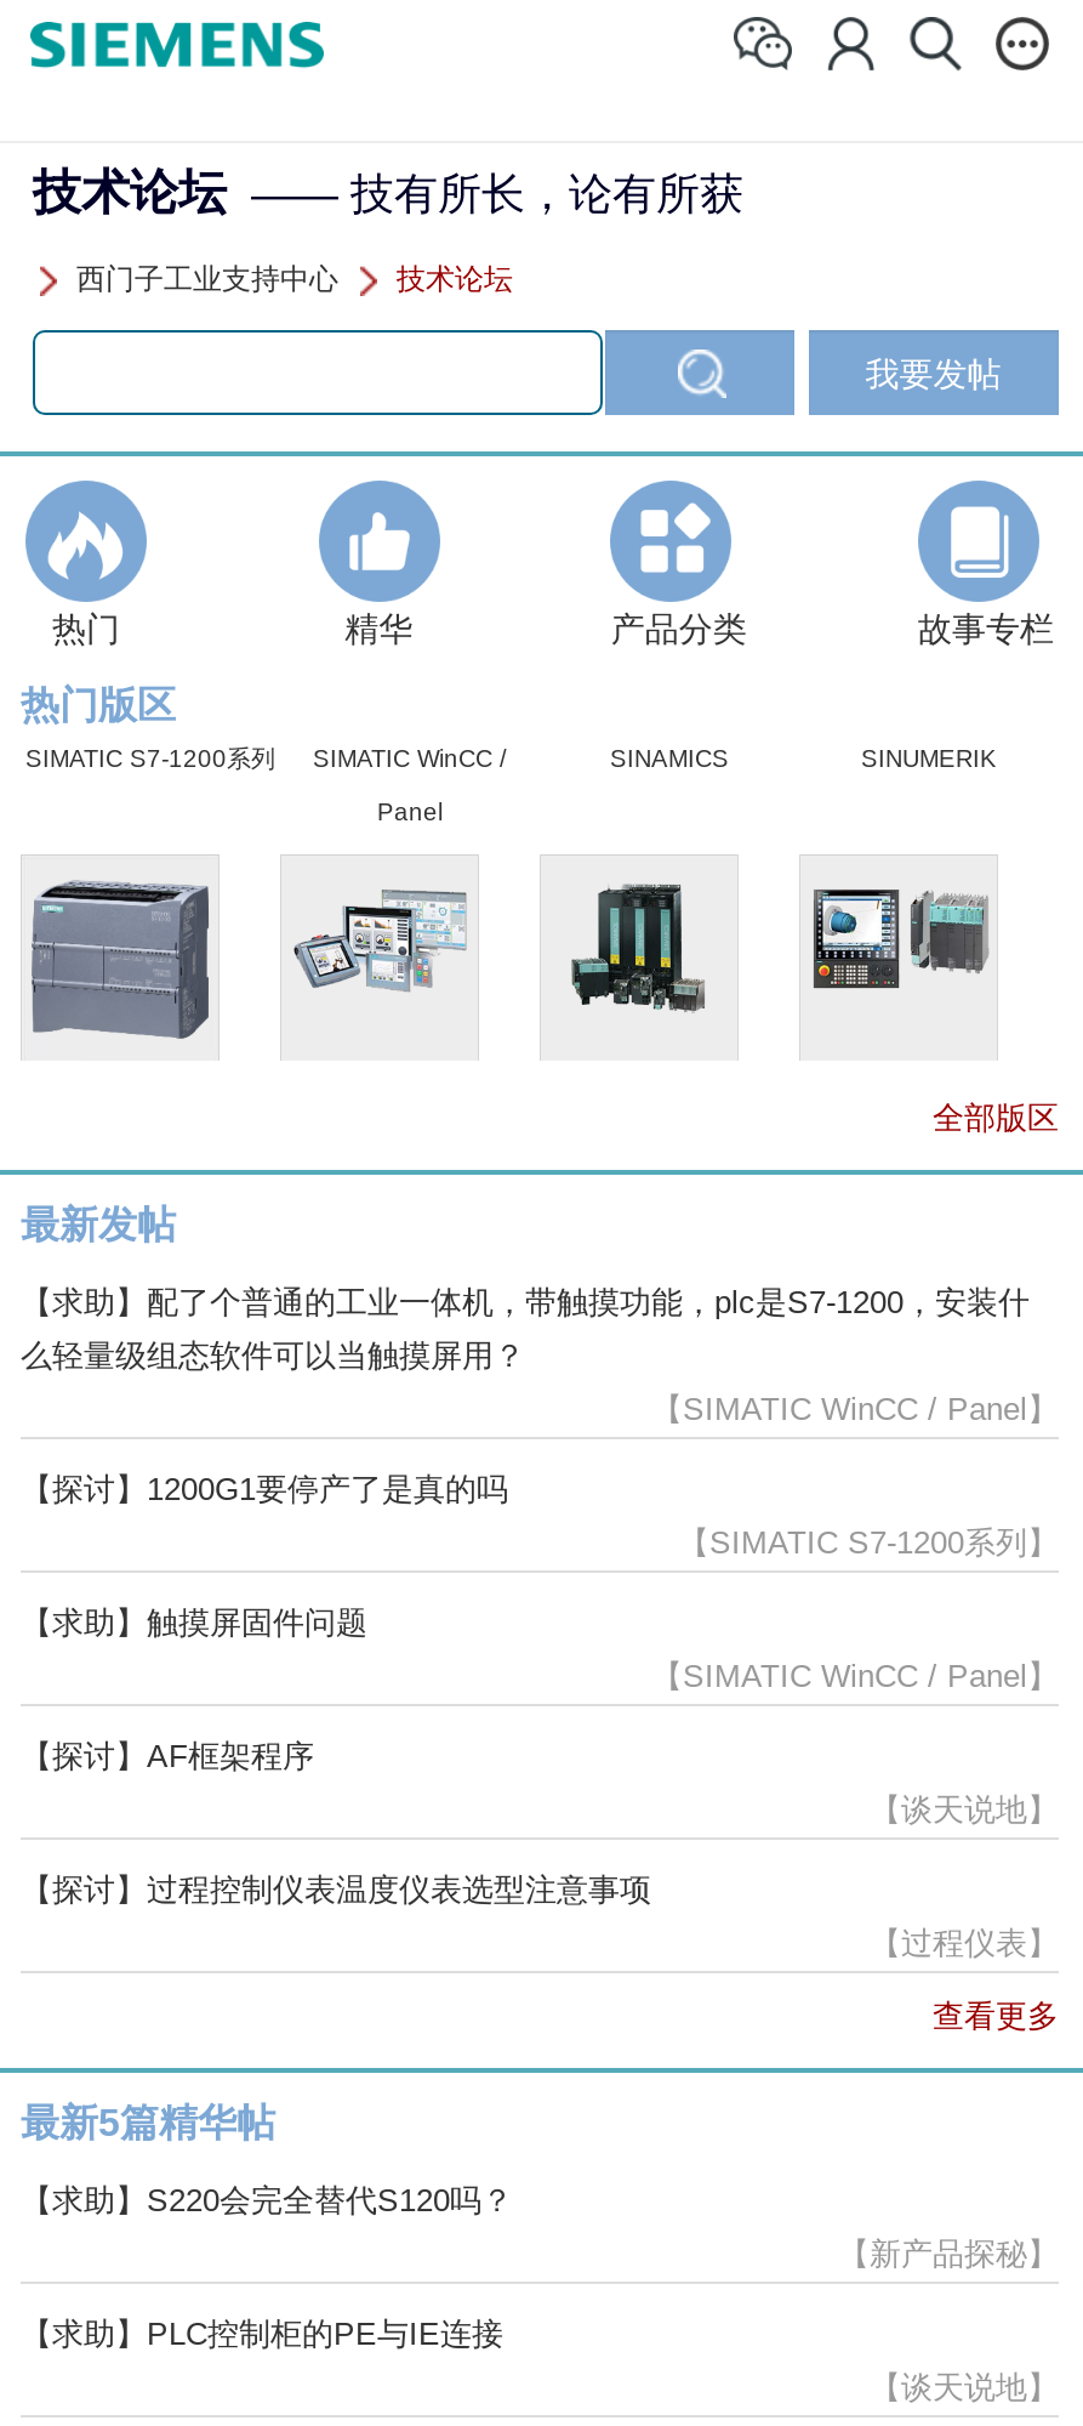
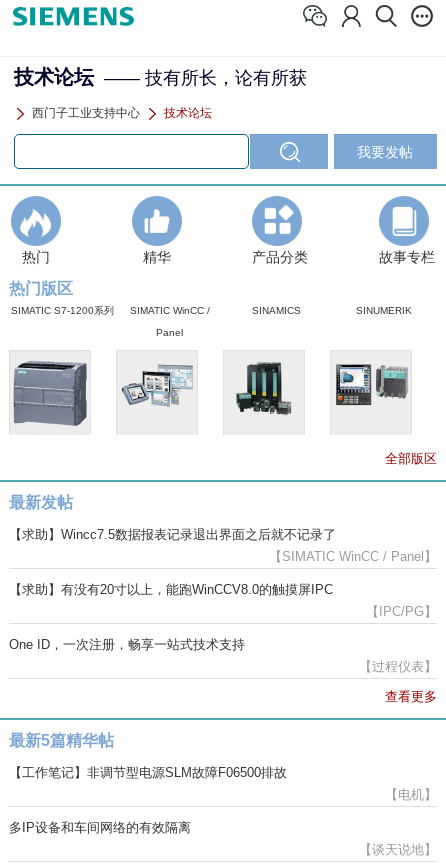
- 【求助】配了个普通的工业一体机，带触摸功能，plc是S7-1200，安装什
- 么轻量级组态软件可以当触摸屏用？
+ 【求助】Wincc7.5数据报表记录退出界面之后就不记录了

- 【探讨】1200G1要停产了是真的吗
- 【SIMATIC S7-1200系列】
- 【求助】触摸屏固件问题
- 【SIMATIC WinCC / Panel】
- 【探讨】AF框架程序
- 【谈天说地】
- 【探讨】过程控制仪表温度仪表选型注意事项
+ 【求助】有没有20寸以上，能跑WinCCV8.0的触摸屏IPC
+ 【IPC/PG】
+ One ID，一次注册，畅享一站式技术支持

- 【求助】S220会完全替代S120吗？
+ 【工作笔记】非调节型电源SLM故障F06500排故

- 【新产品探秘】
+ 【电机】

- 【求助】PLC控制柜的PE与IE连接
+ 多IP设备和车间网络的有效隔离
